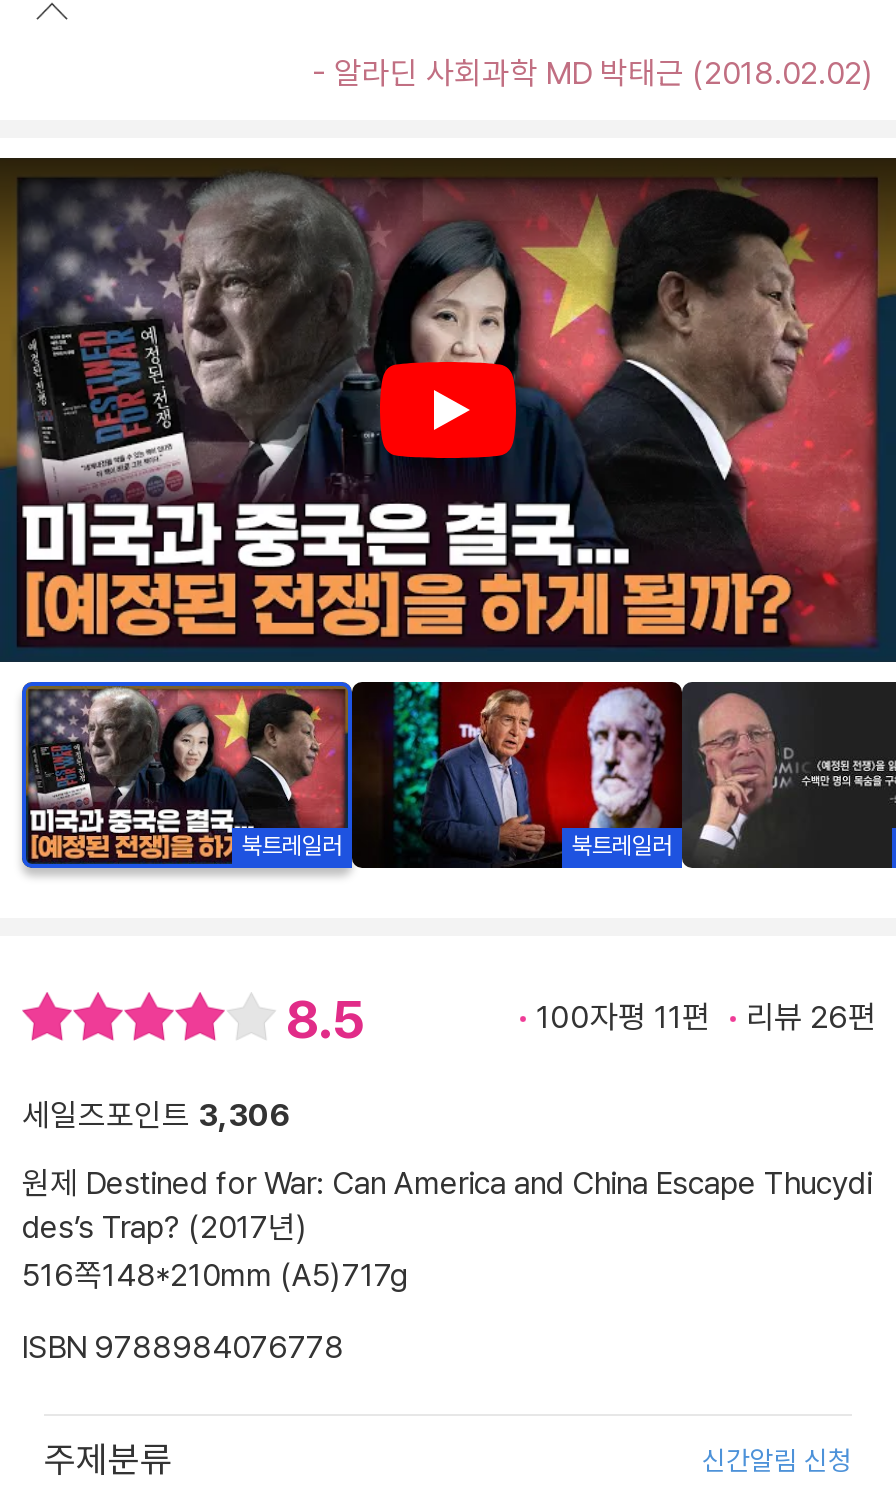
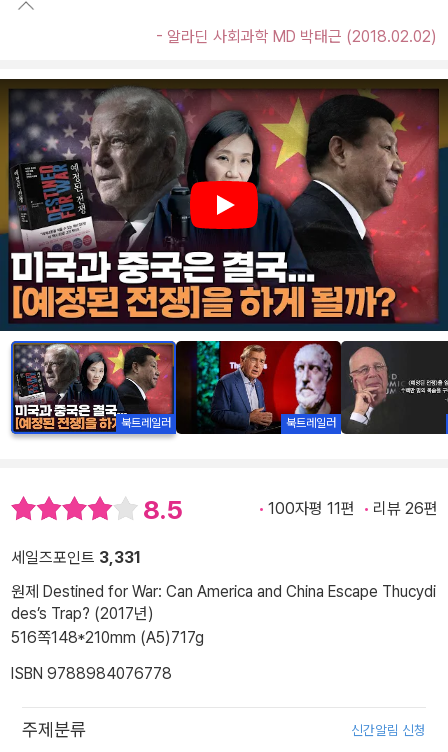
- 세일즈포인트 3,306
+ 세일즈포인트 3,331
